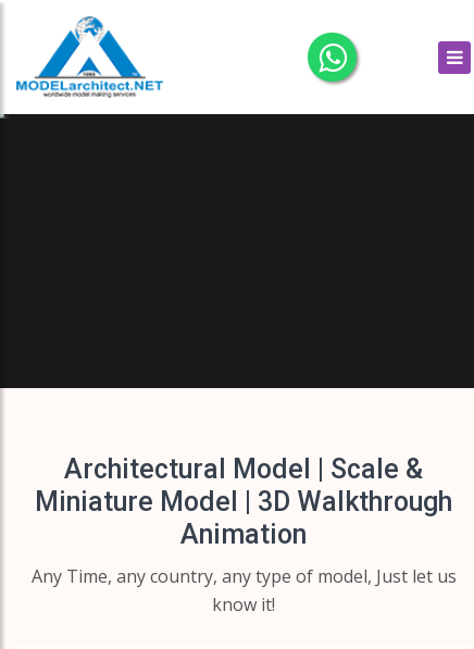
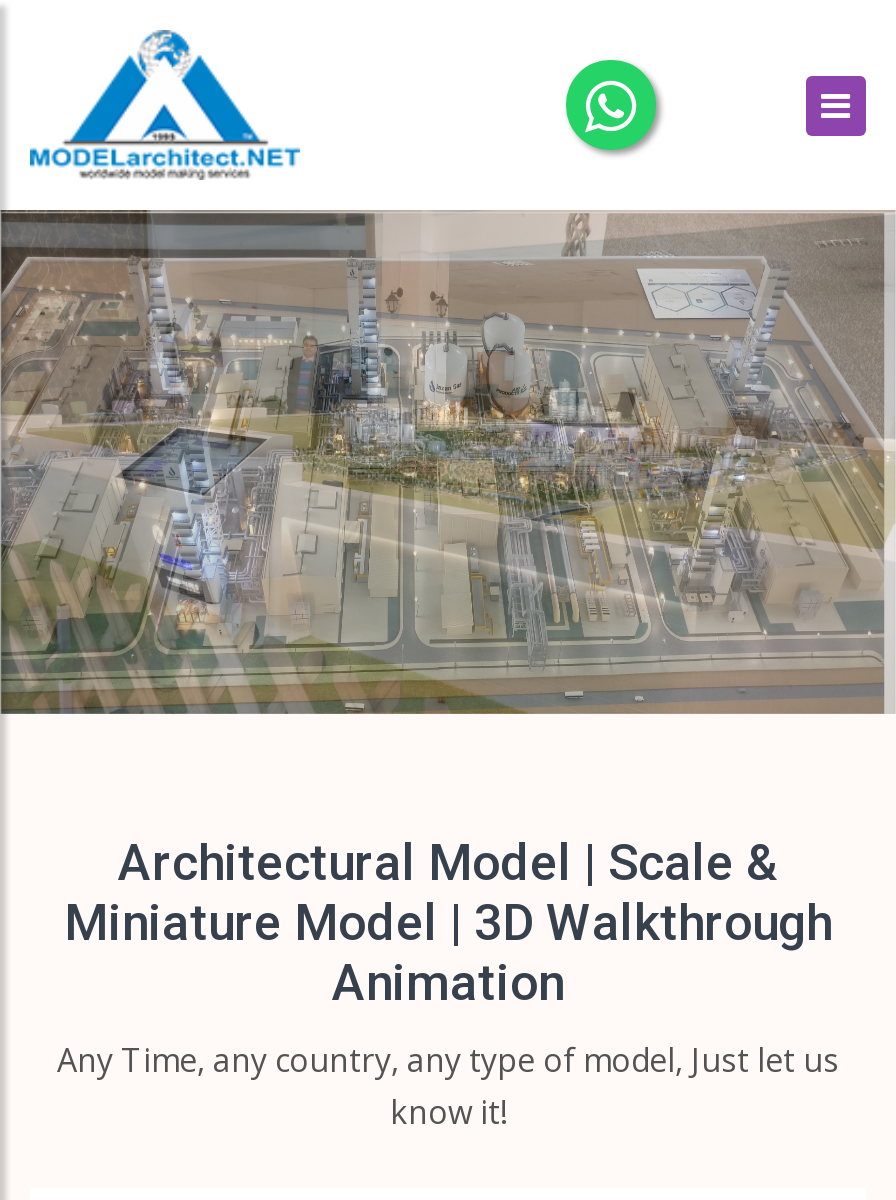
+ [image]
